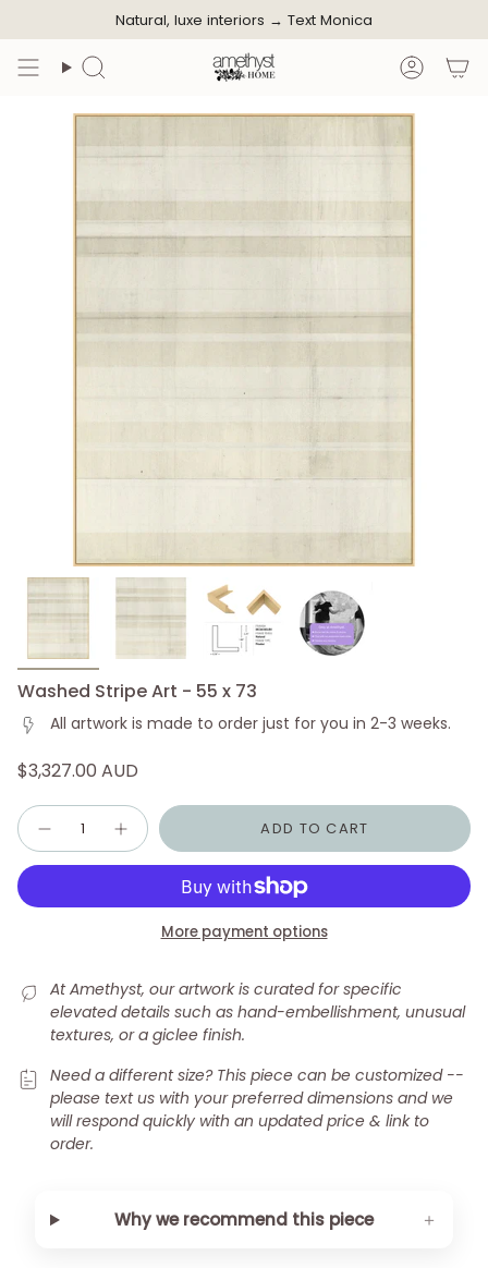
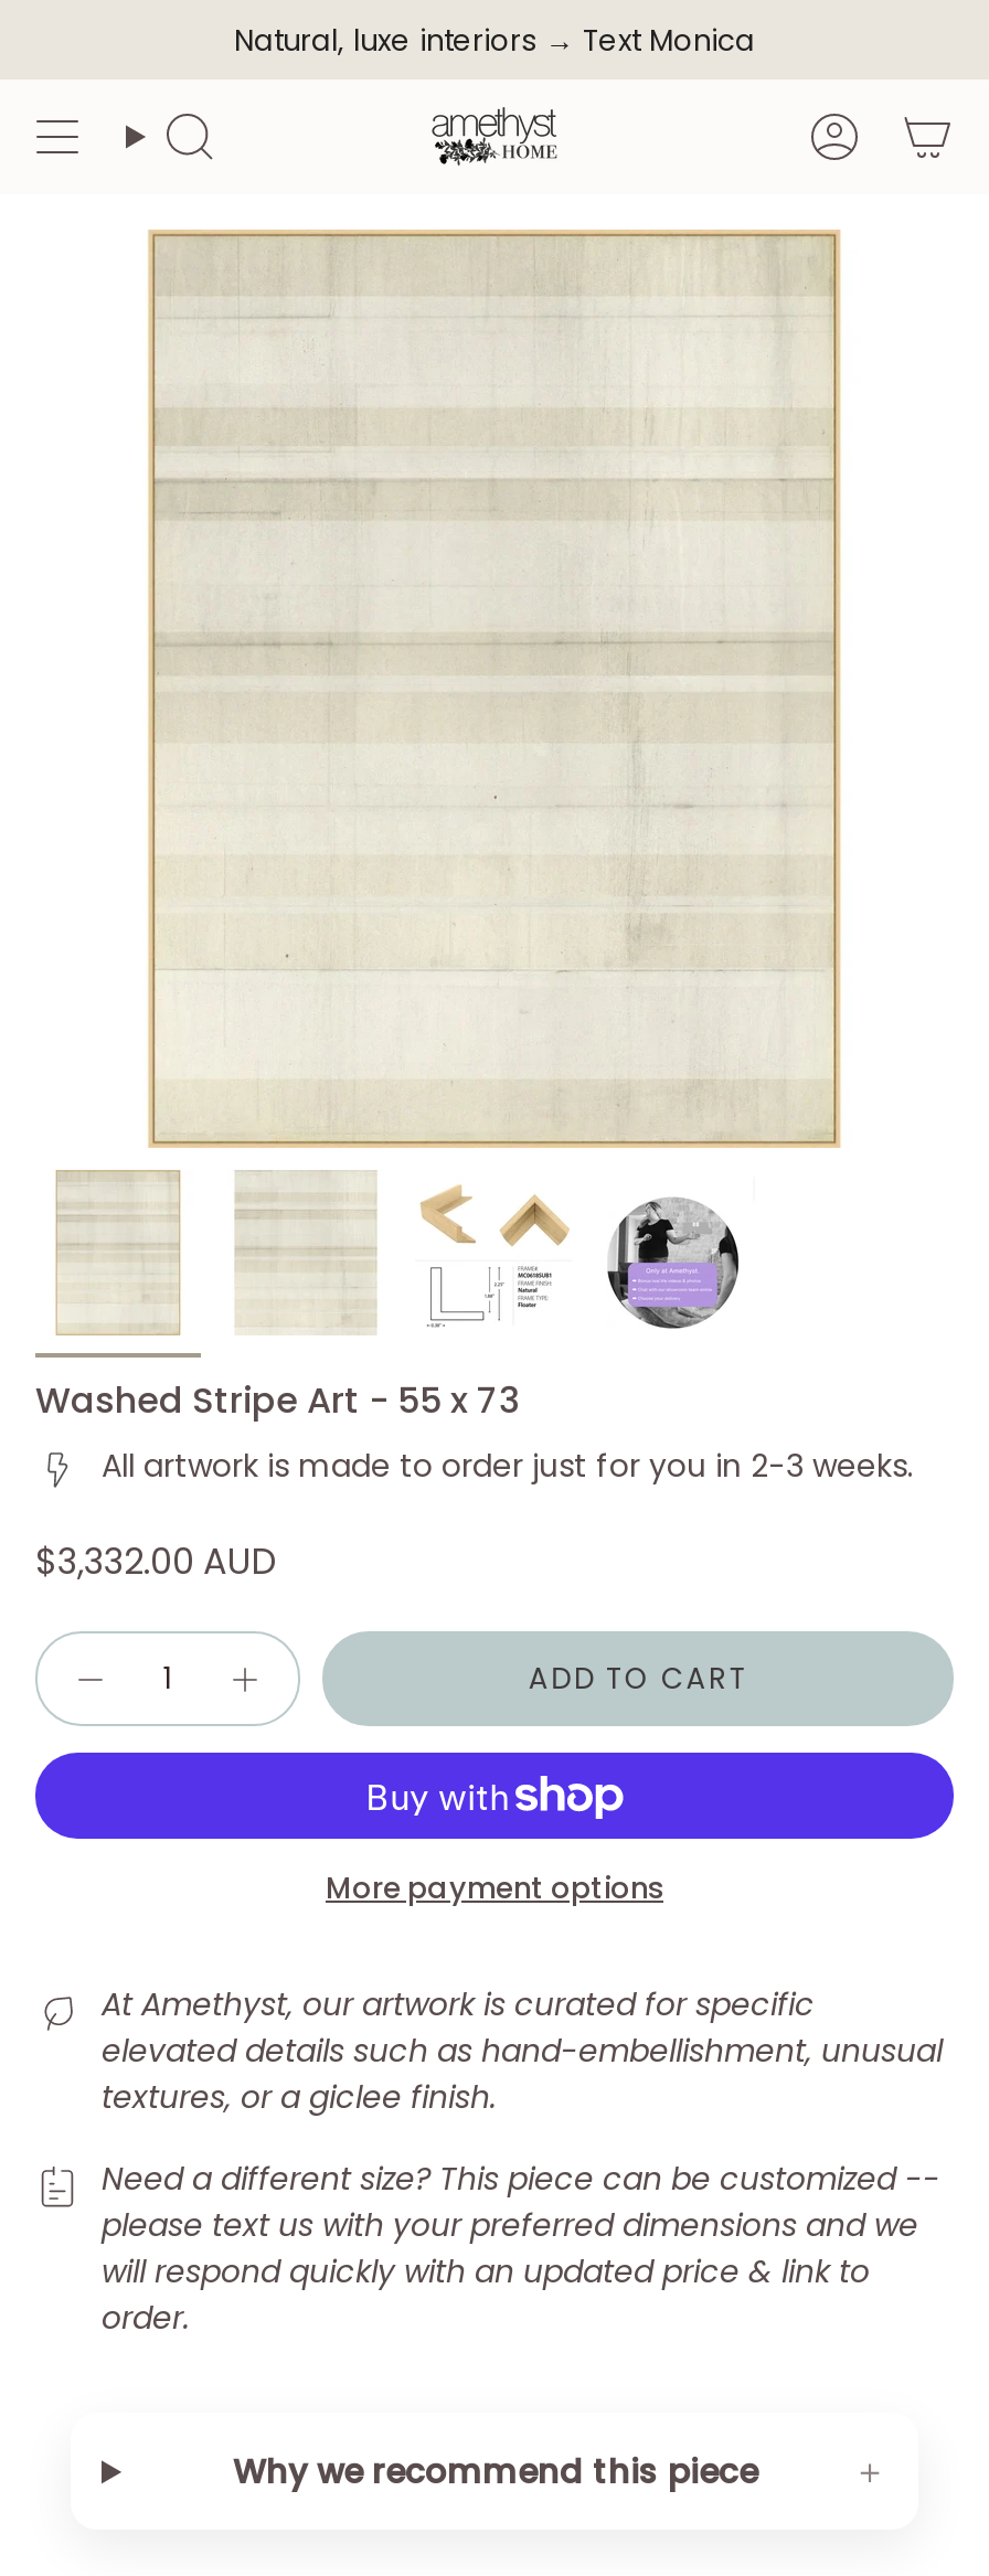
- $3,327.00 AUD
+ $3,332.00 AUD
